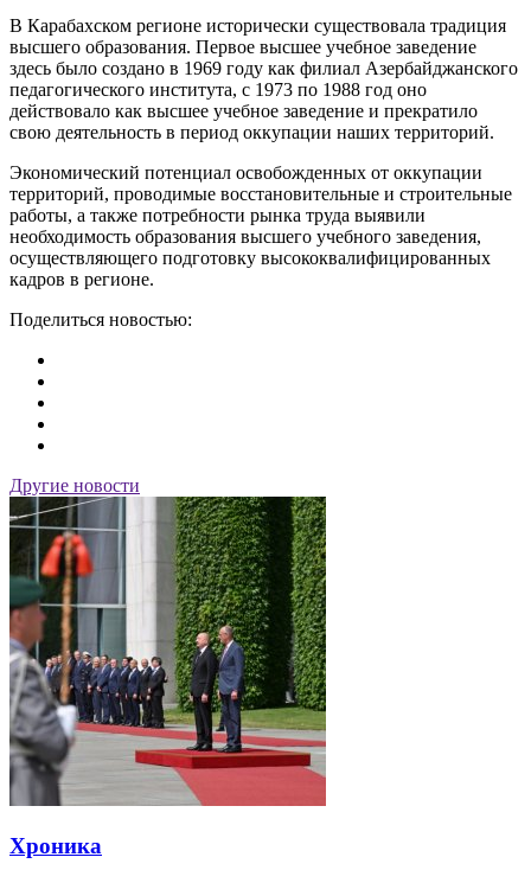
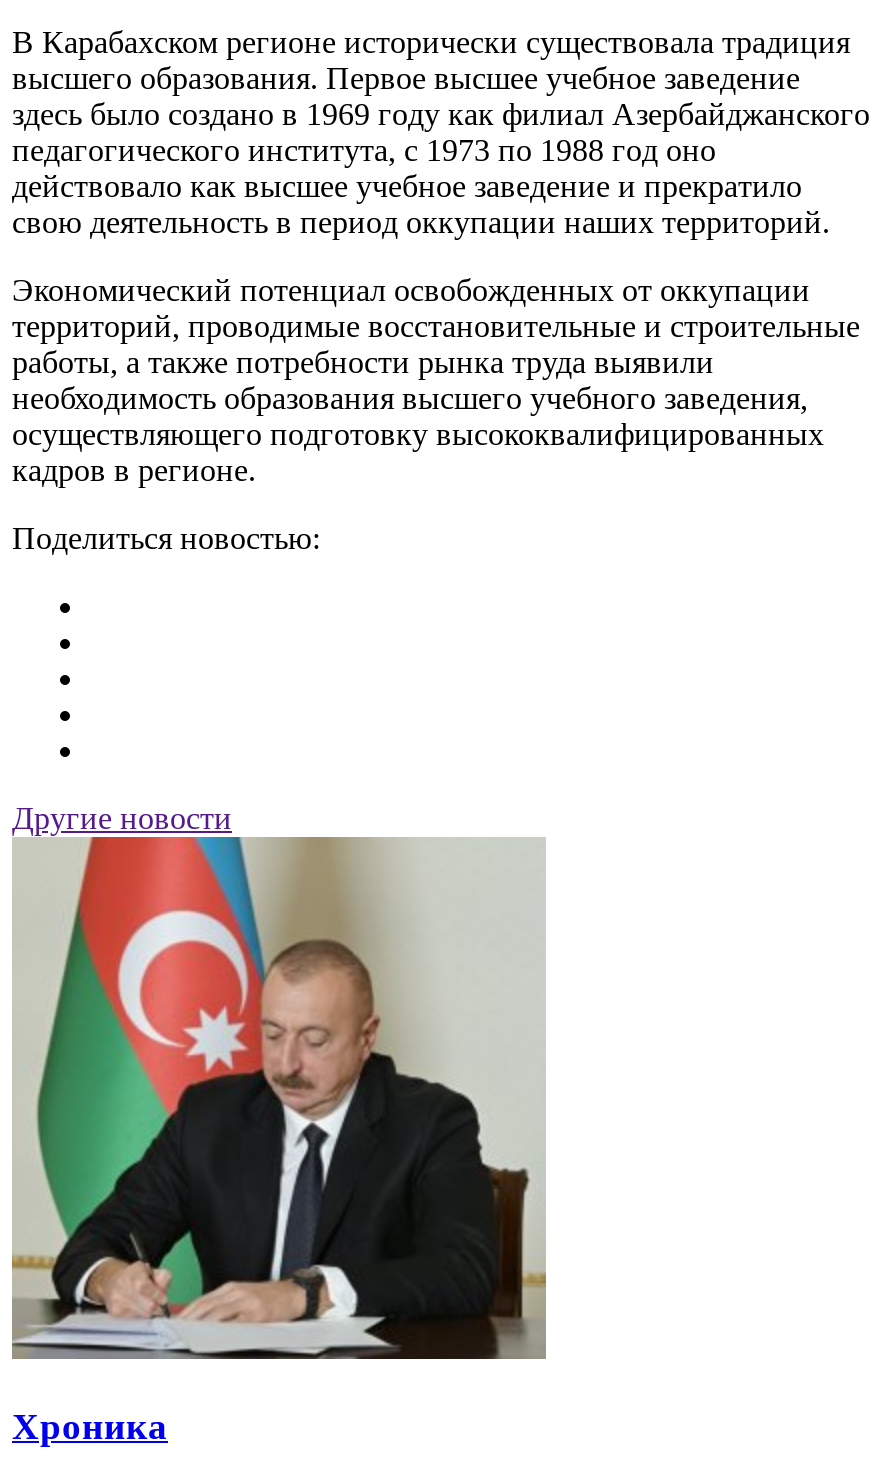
- [image]
+ [image]
